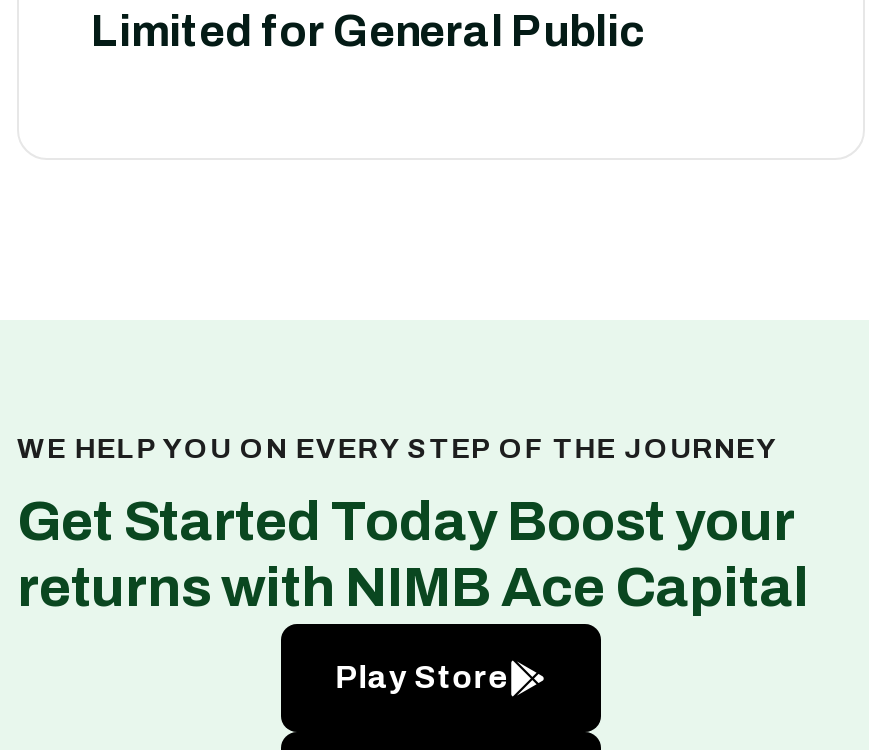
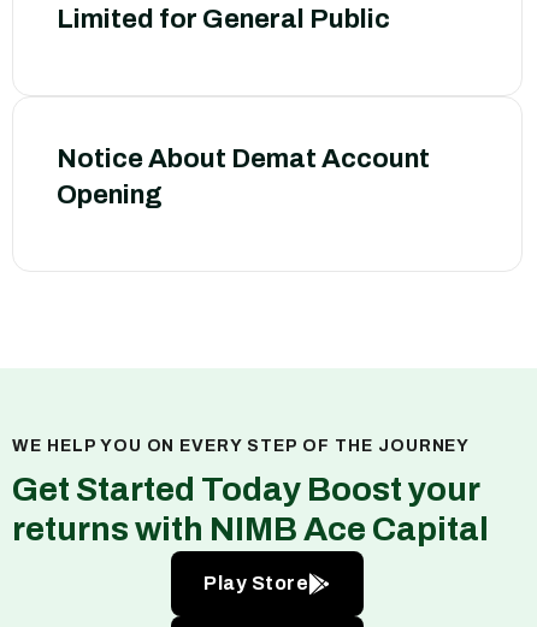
+ Notice About Demat Account
+ Opening
